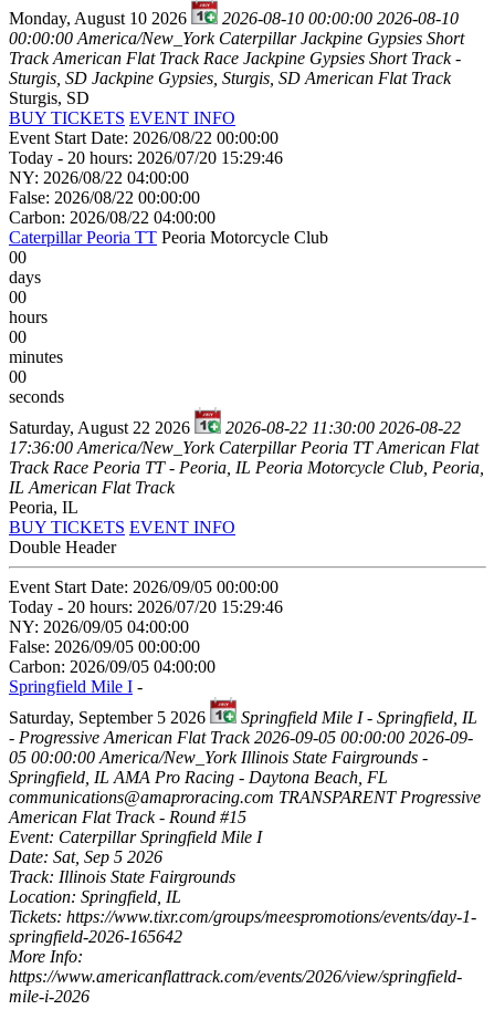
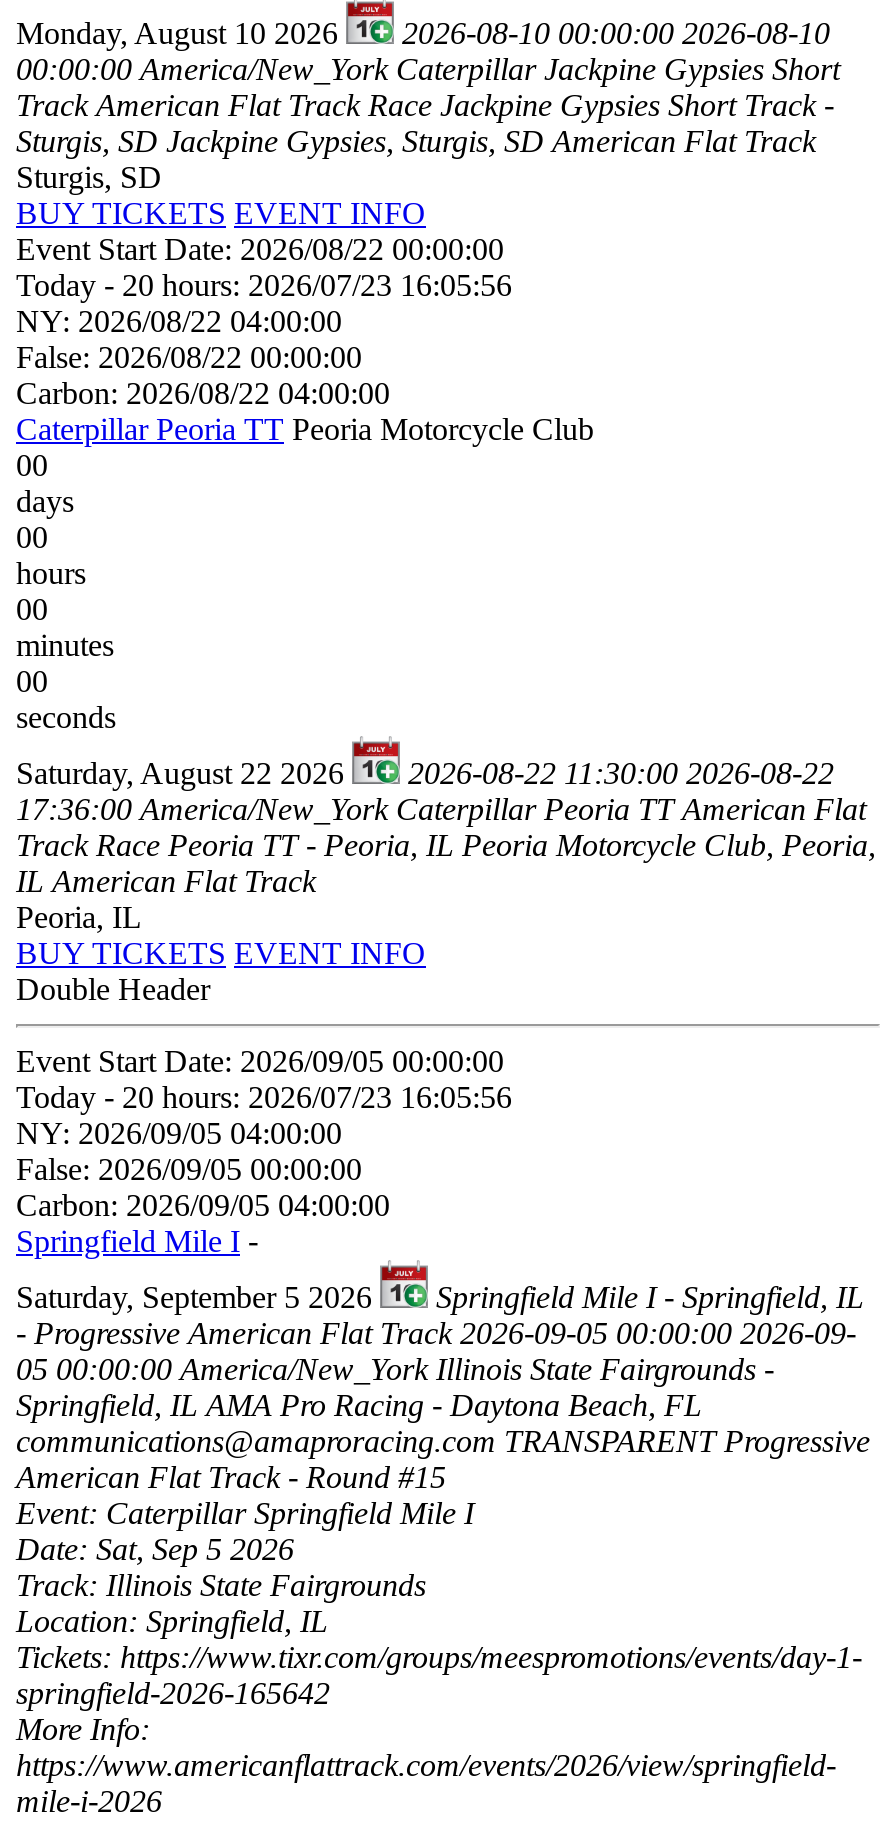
- Today - 20 hours: 2026/07/20 15:29:46
+ Today - 20 hours: 2026/07/23 16:05:56

- Today - 20 hours: 2026/07/20 15:29:46
+ Today - 20 hours: 2026/07/23 16:05:56
